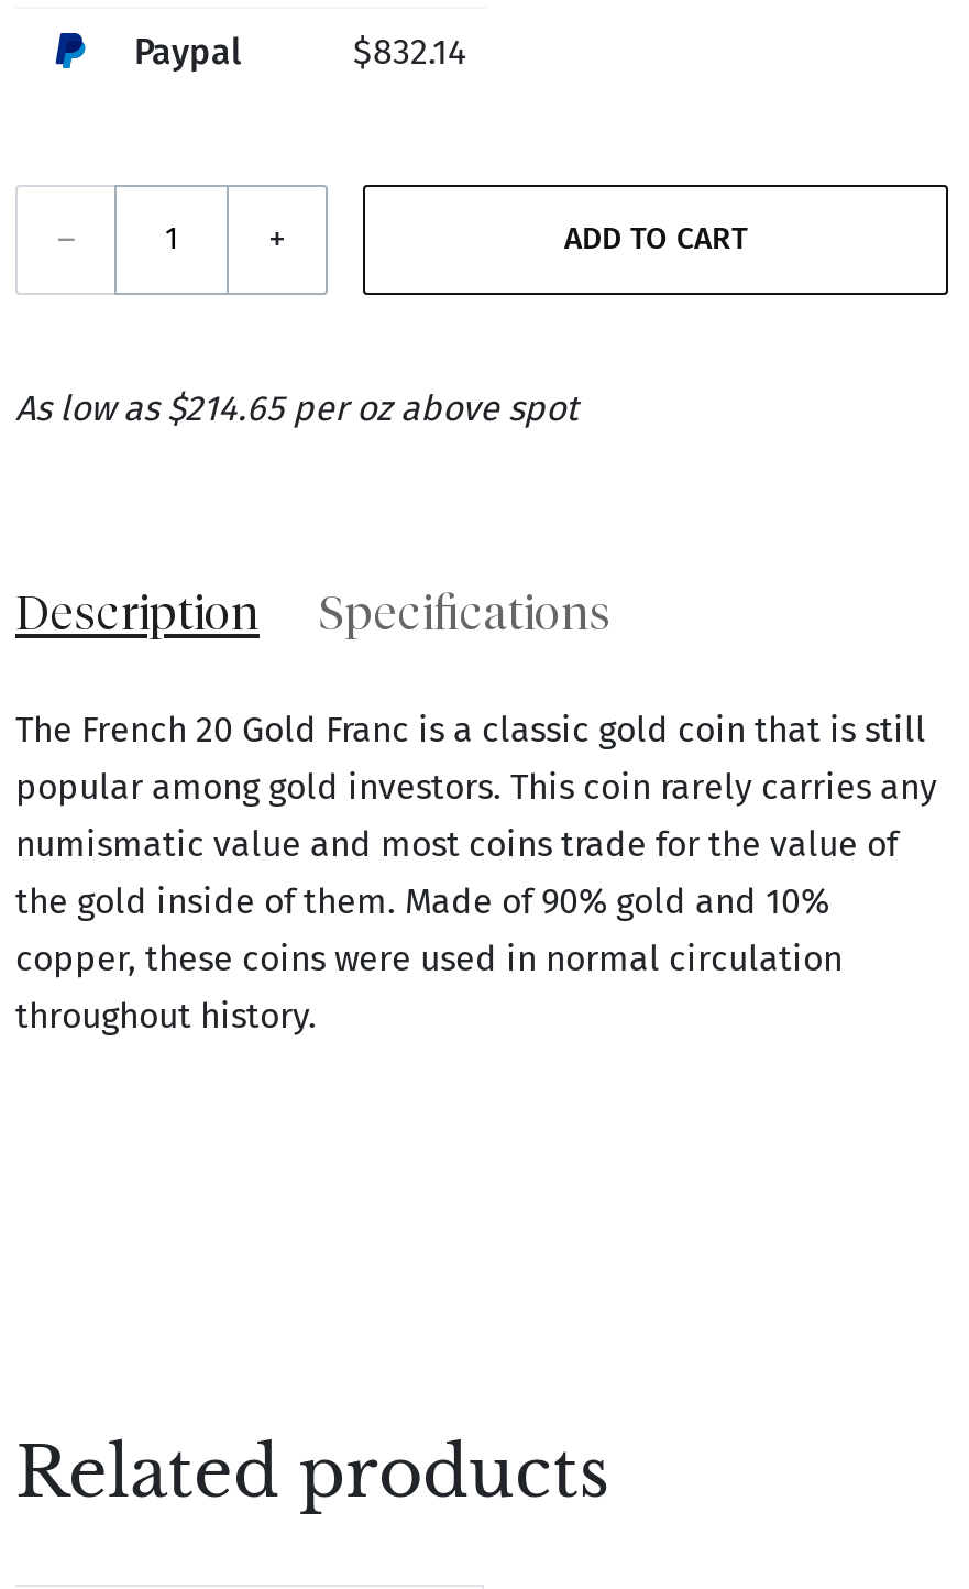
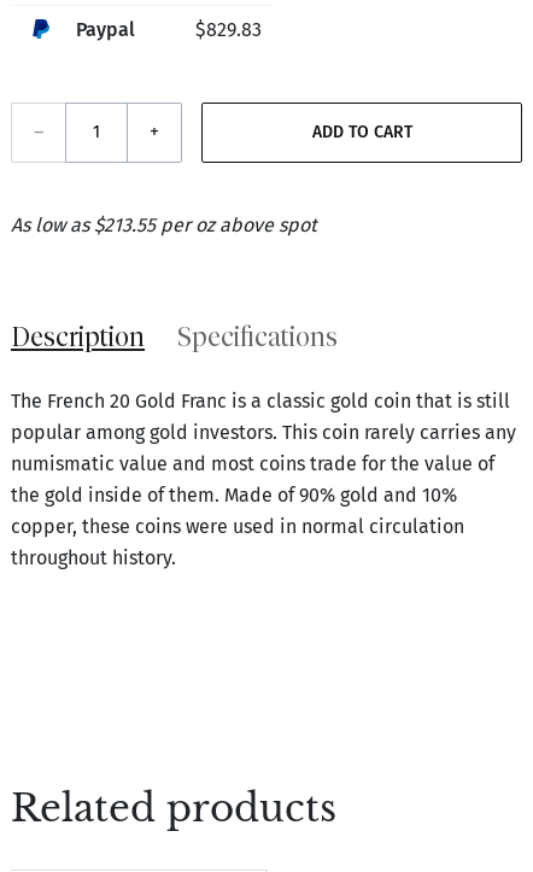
- $832.14
+ $829.83

- As low as $214.65 per oz above spot
+ As low as $213.55 per oz above spot
